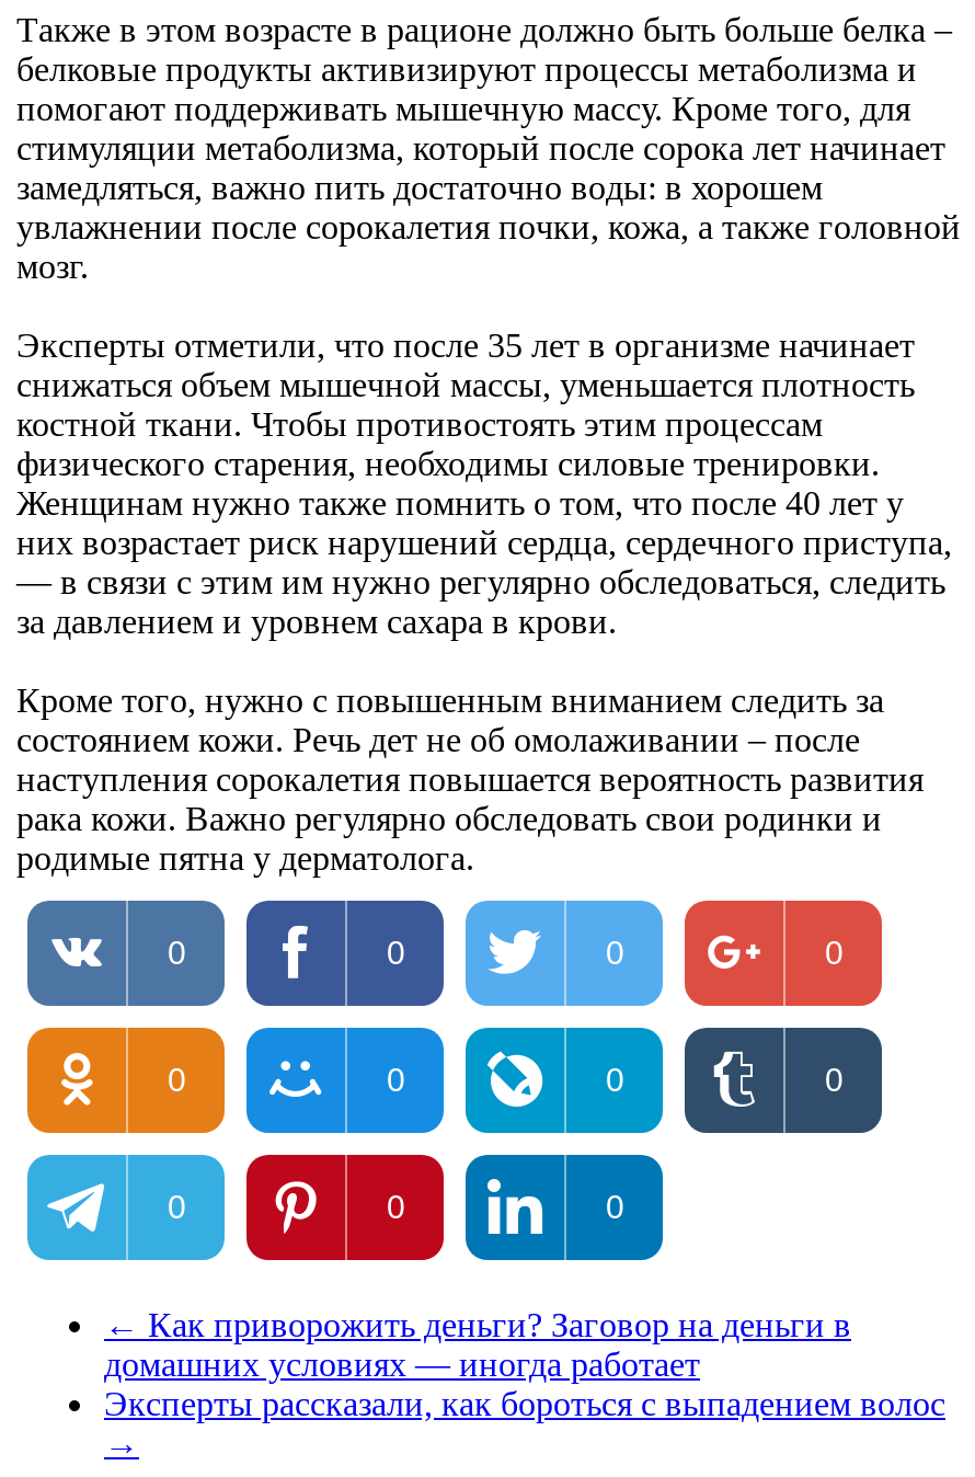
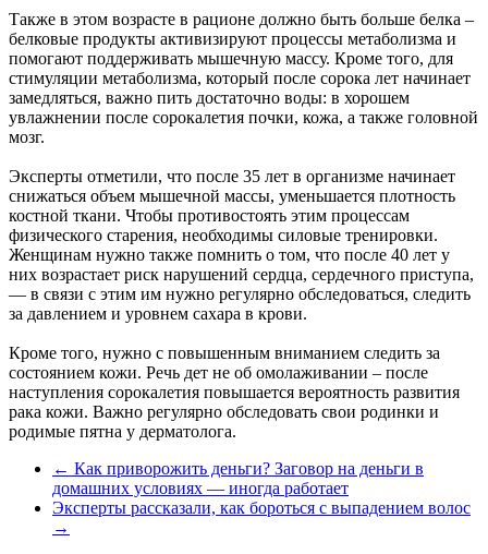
- 0
- 0
- 0
- 0
- 0
- 0
- 0
- 0
- 0
- 0
- 0
